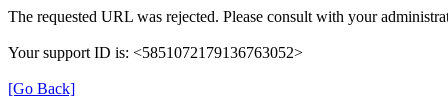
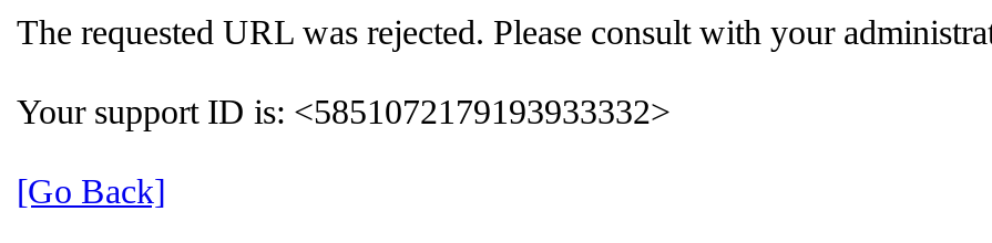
- Your support ID is: <5851072179136763052>
+ Your support ID is: <5851072179193933332>
